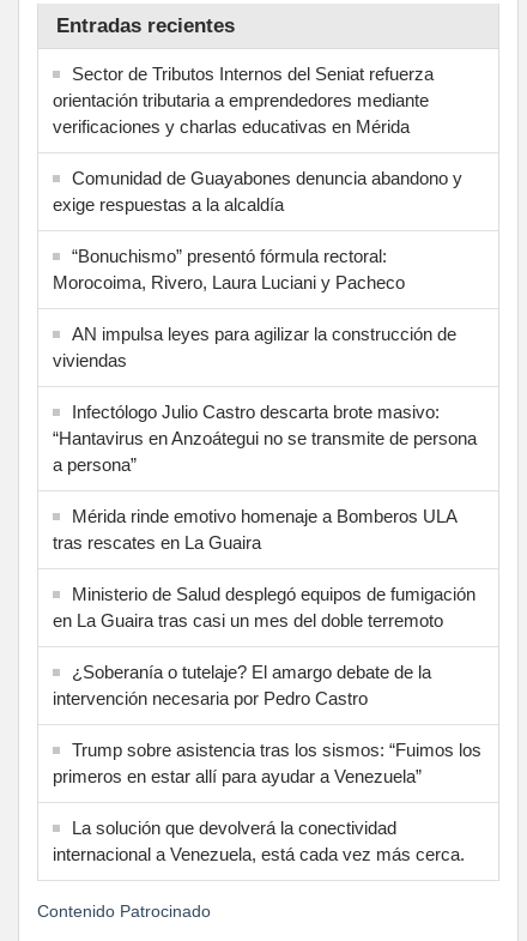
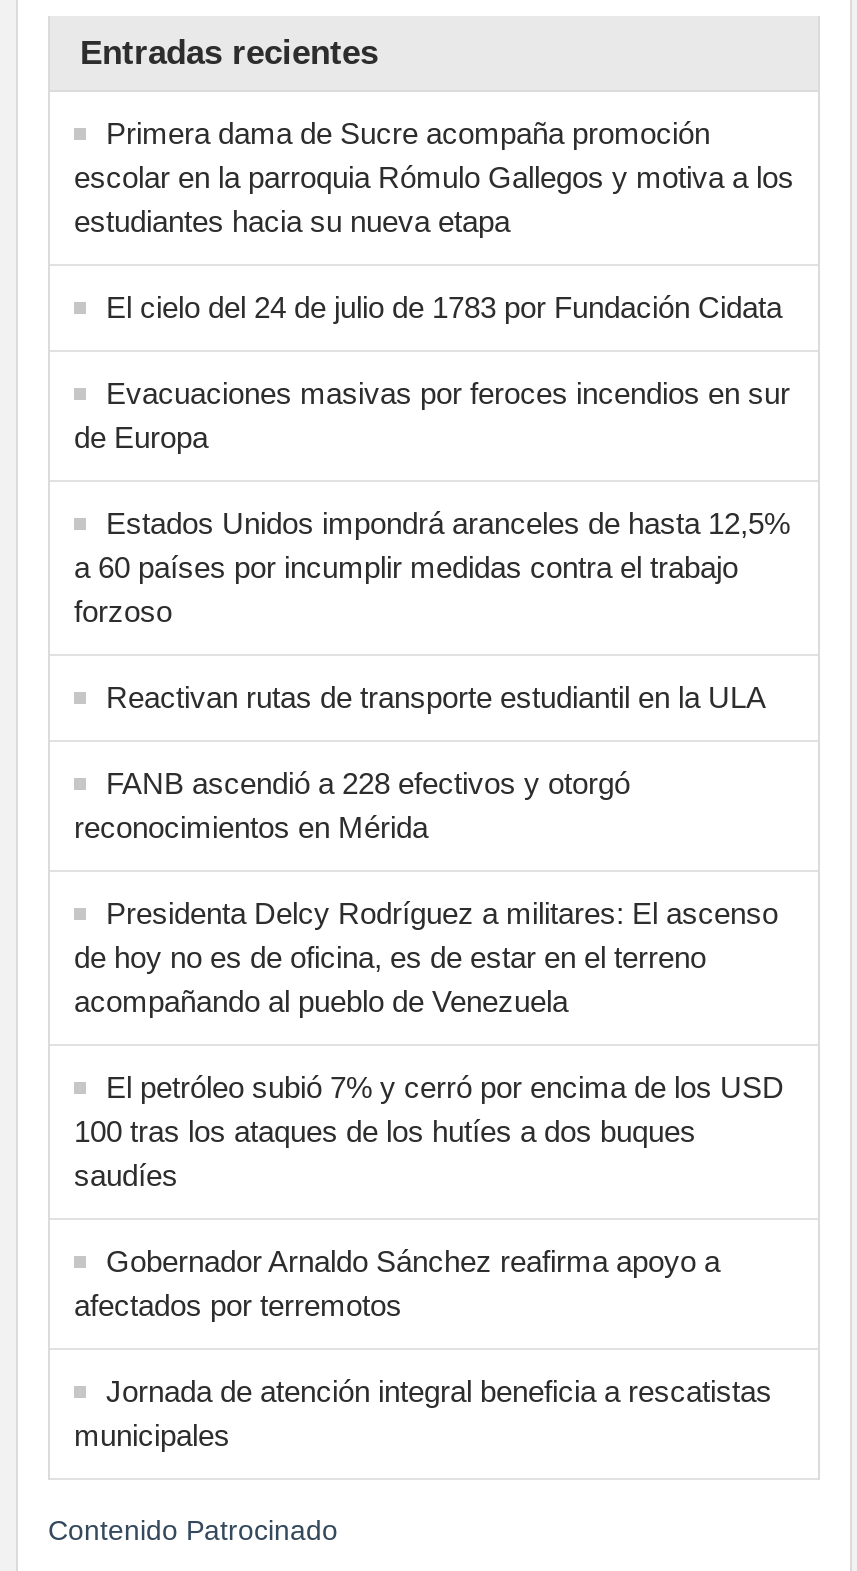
- Sector de Tributos Internos del Seniat refuerza
- orientación tributaria a emprendedores mediante
- verificaciones y charlas educativas en Mérida
+ Primera dama de Sucre acompaña promoción
+ escolar en la parroquia Rómulo Gallegos y motiva a los
+ estudiantes hacia su nueva etapa

- Comunidad de Guayabones denuncia abandono y
- exige respuestas a la alcaldía
+ El cielo del 24 de julio de 1783 por Fundación Cidata

- “Bonuchismo” presentó fórmula rectoral:
- Morocoima, Rivero, Laura Luciani y Pacheco
+ Evacuaciones masivas por feroces incendios en sur
+ de Europa

- AN impulsa leyes para agilizar la construcción de
- viviendas
+ Estados Unidos impondrá aranceles de hasta 12,5%
+ a 60 países por incumplir medidas contra el trabajo
+ forzoso

- Infectólogo Julio Castro descarta brote masivo:
- “Hantavirus en Anzoátegui no se transmite de persona
- a persona”
+ Reactivan rutas de transporte estudiantil en la ULA

- Mérida rinde emotivo homenaje a Bomberos ULA
- tras rescates en La Guaira
+ FANB ascendió a 228 efectivos y otorgó
+ reconocimientos en Mérida

- Ministerio de Salud desplegó equipos de fumigación
- en La Guaira tras casi un mes del doble terremoto
+ Presidenta Delcy Rodríguez a militares: El ascenso
+ de hoy no es de oficina, es de estar en el terreno
+ acompañando al pueblo de Venezuela

- ¿Soberanía o tutelaje? El amargo debate de la
- intervención necesaria por Pedro Castro
+ El petróleo subió 7% y cerró por encima de los USD
+ 100 tras los ataques de los hutíes a dos buques
+ saudíes

- Trump sobre asistencia tras los sismos: “Fuimos los
- primeros en estar allí para ayudar a Venezuela”
+ Gobernador Arnaldo Sánchez reafirma apoyo a
+ afectados por terremotos

- La solución que devolverá la conectividad
- internacional a Venezuela, está cada vez más cerca.
+ Jornada de atención integral beneficia a rescatistas
+ municipales
